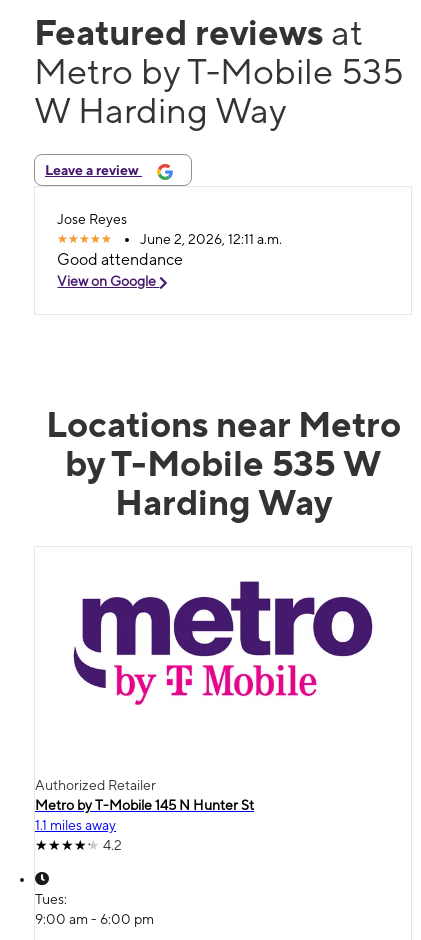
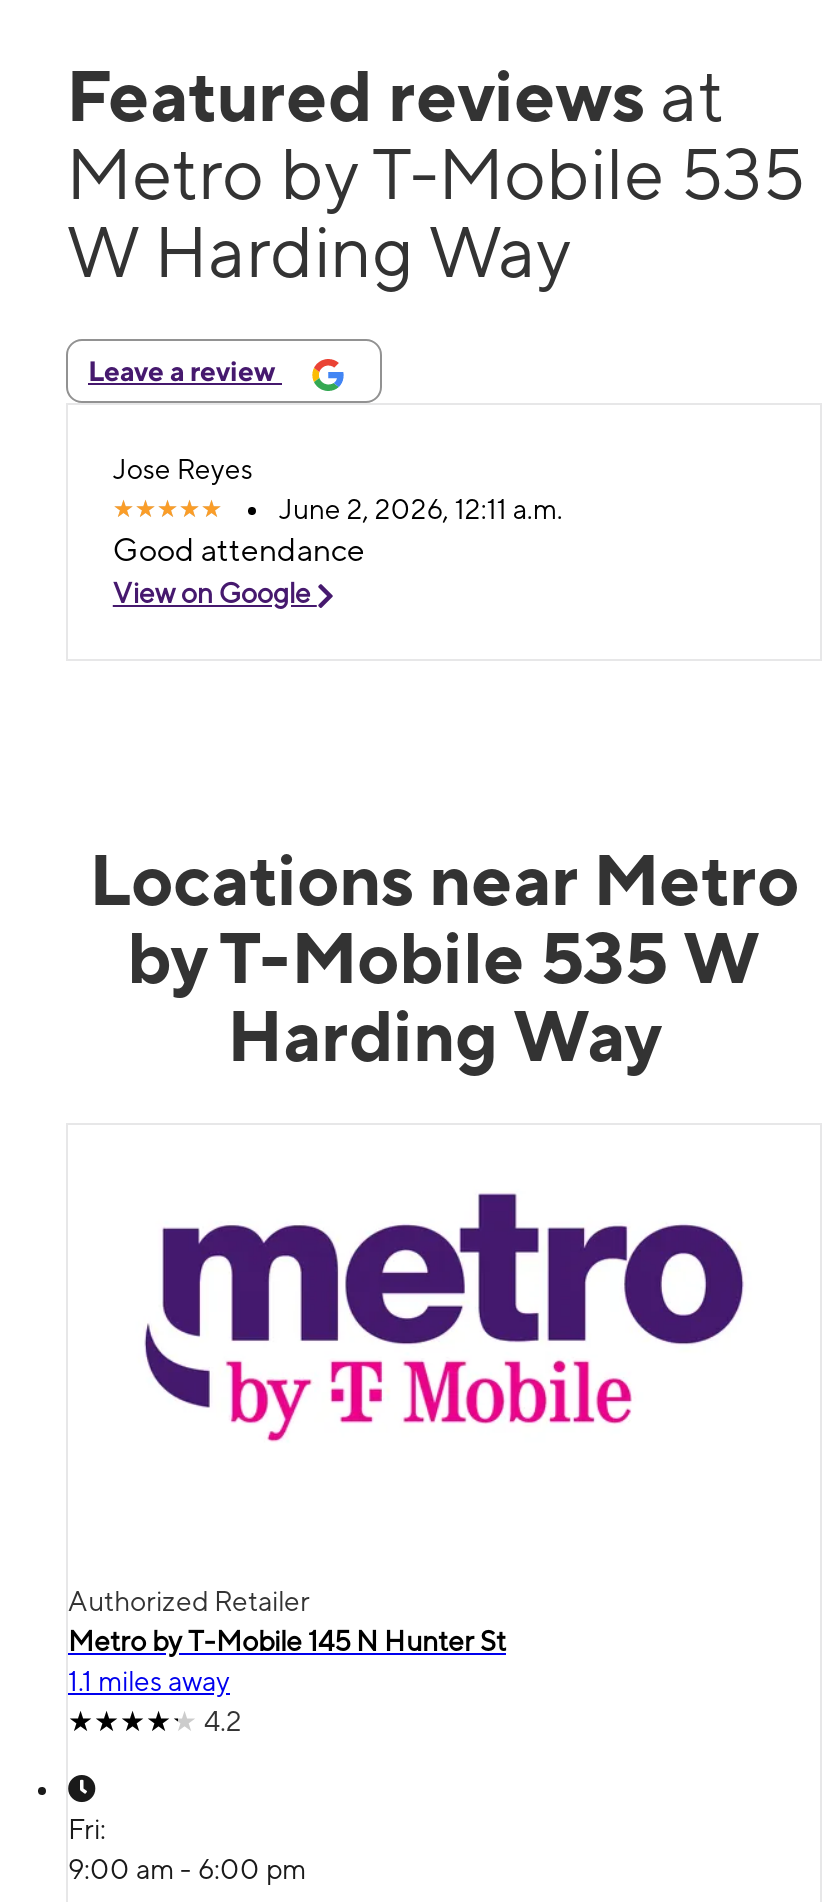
- Tues:
+ Fri:
